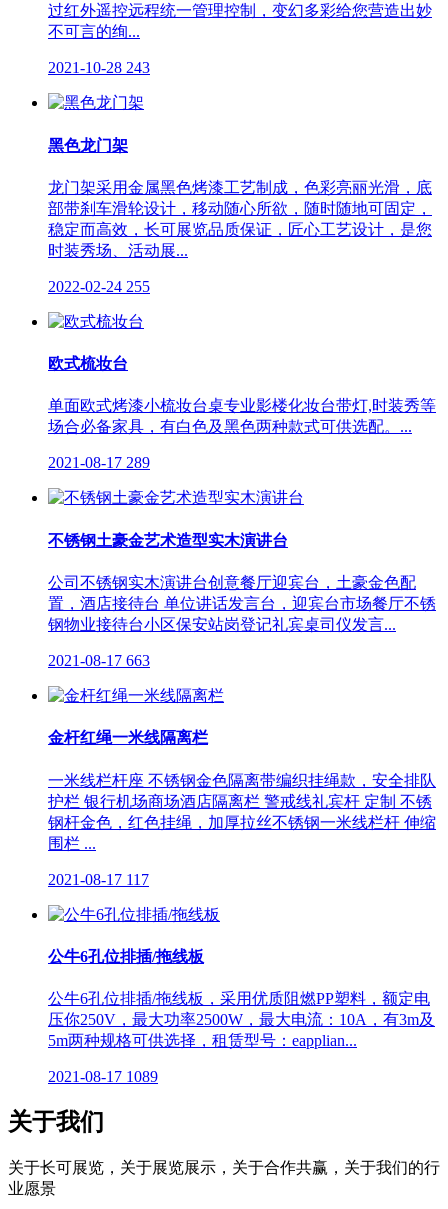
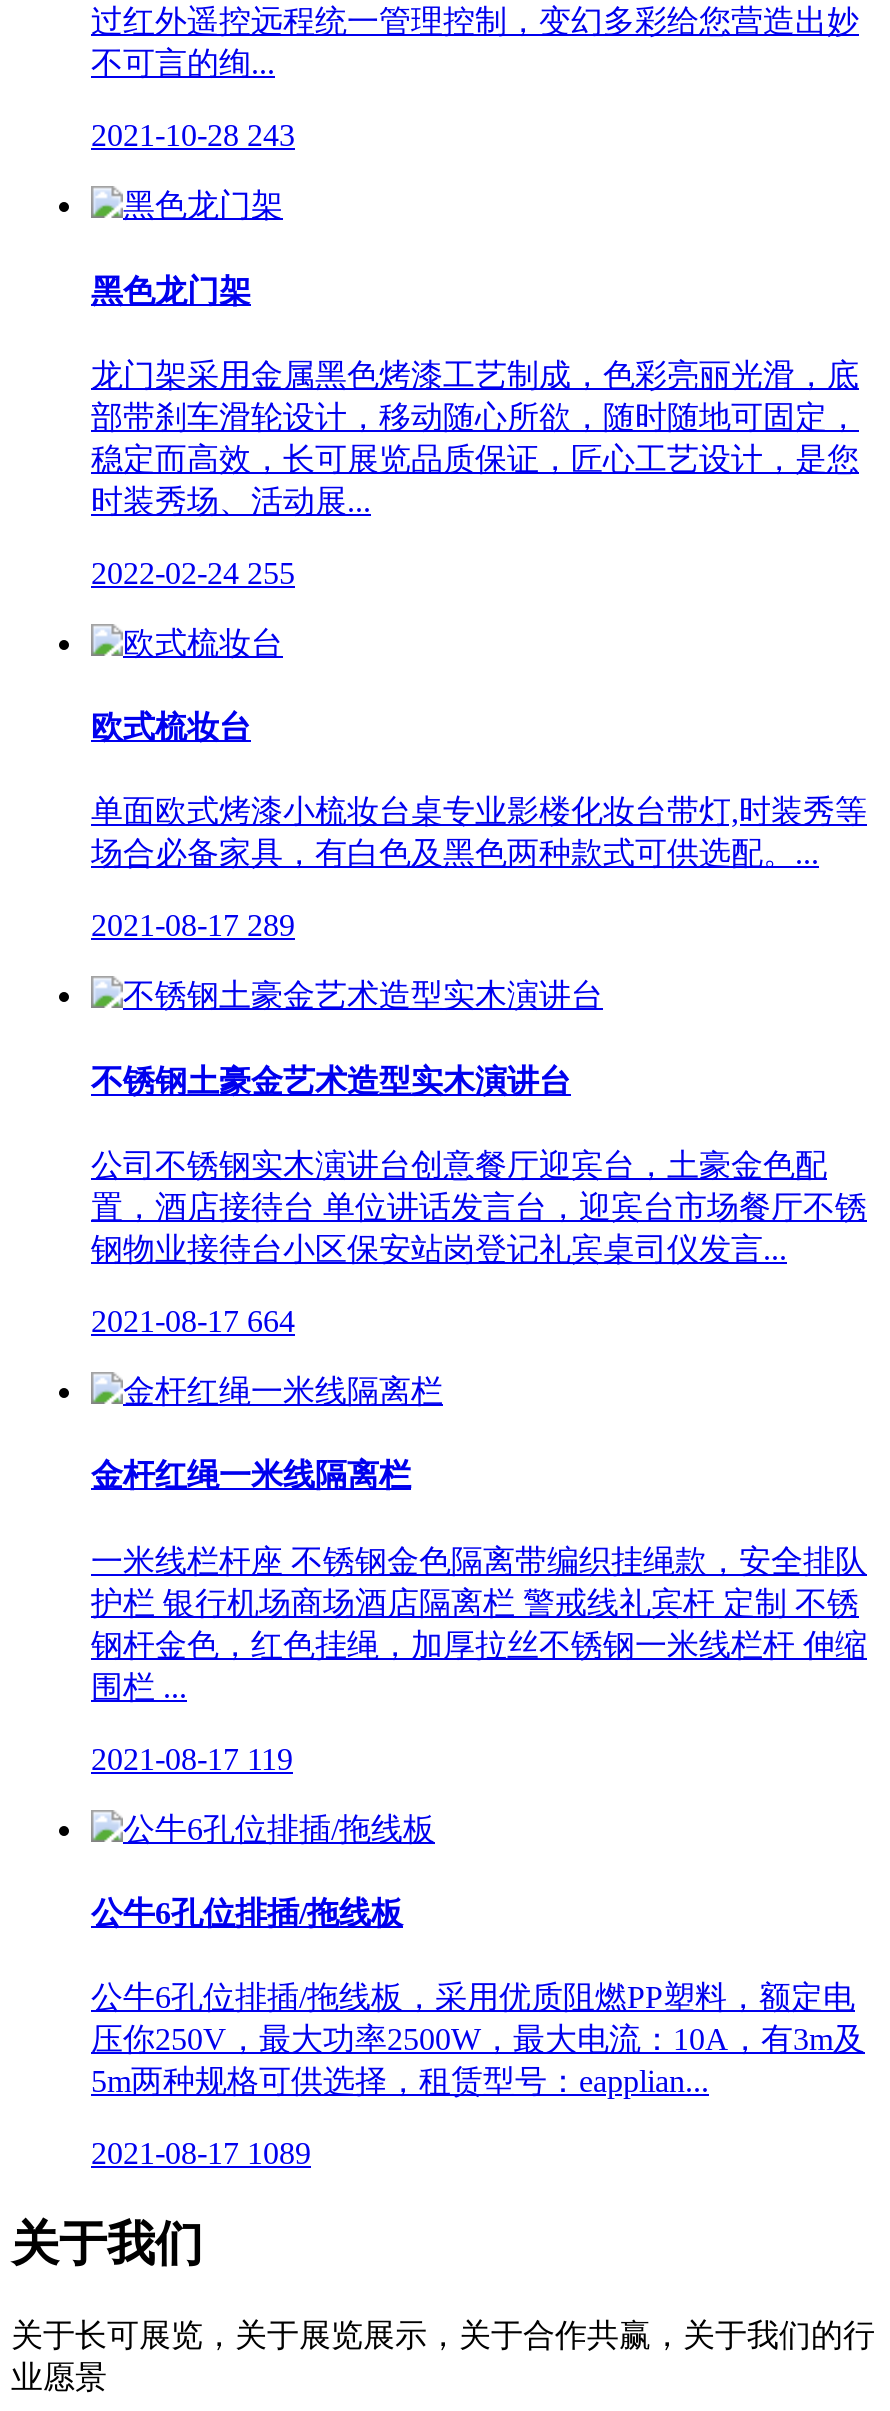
- 2021-08-17 663
+ 2021-08-17 664

- 2021-08-17 117
+ 2021-08-17 119
